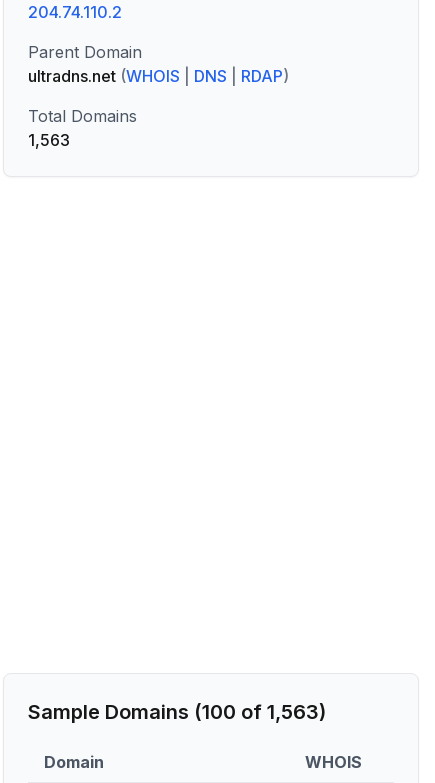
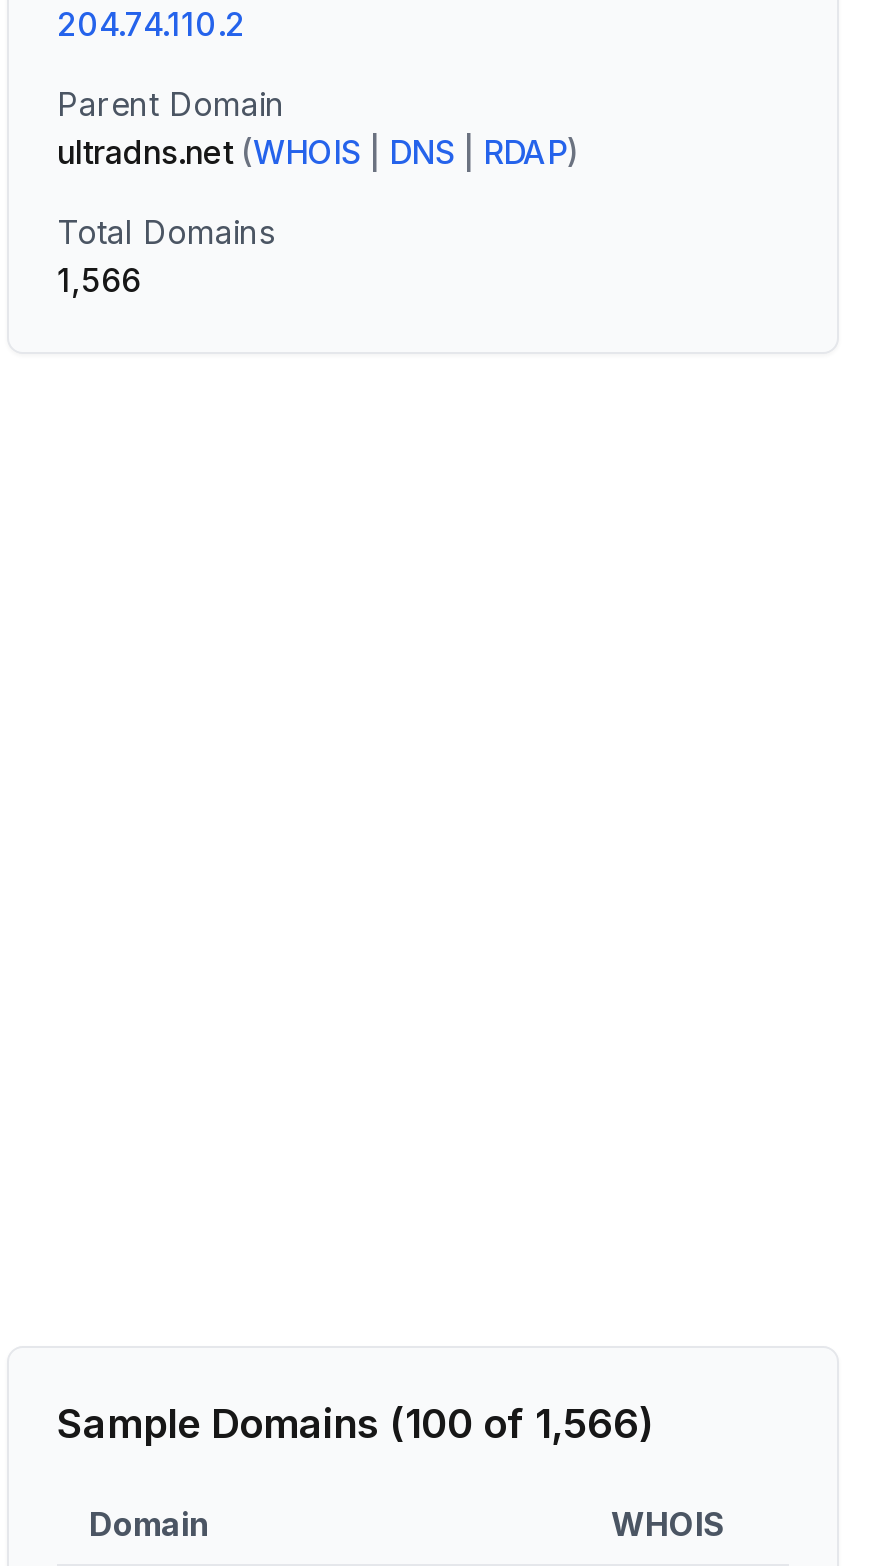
- 1,563
+ 1,566

- Sample Domains (100 of 1,563)
+ Sample Domains (100 of 1,566)
